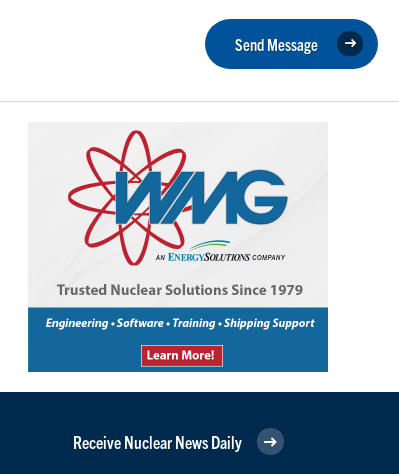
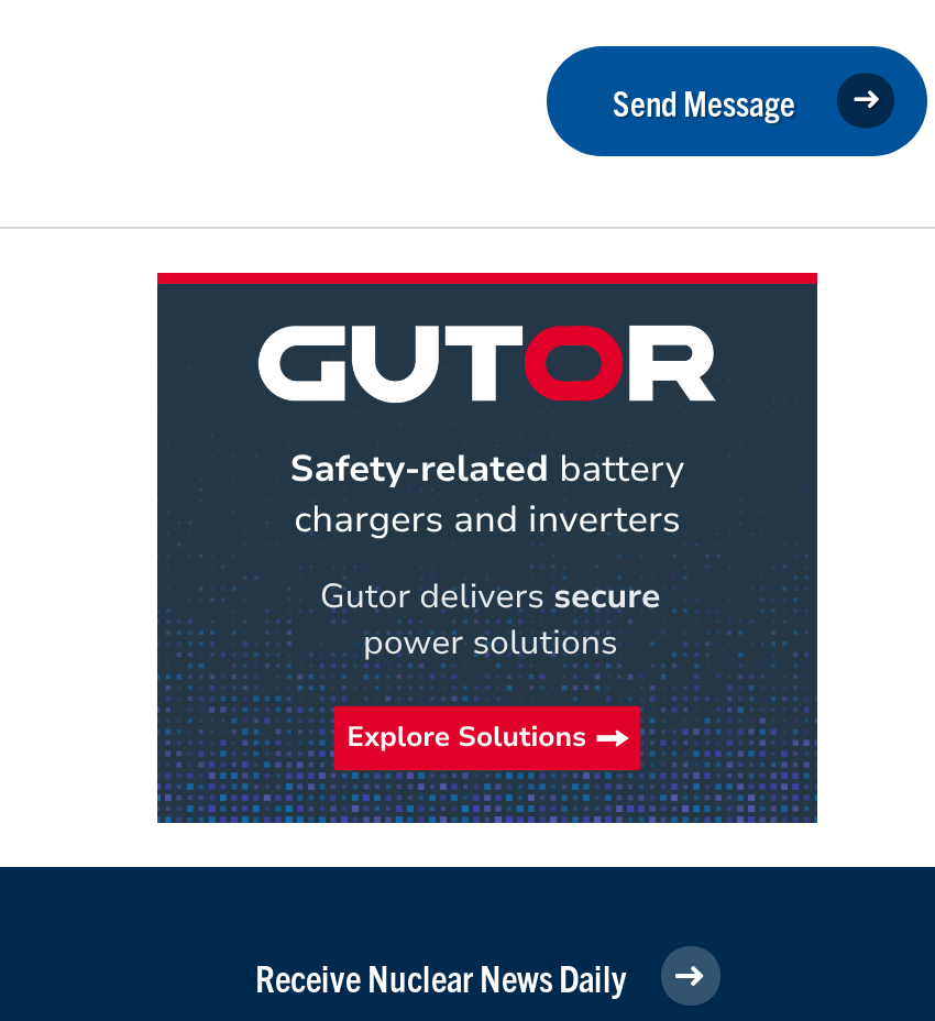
- [image]
+ [image]
